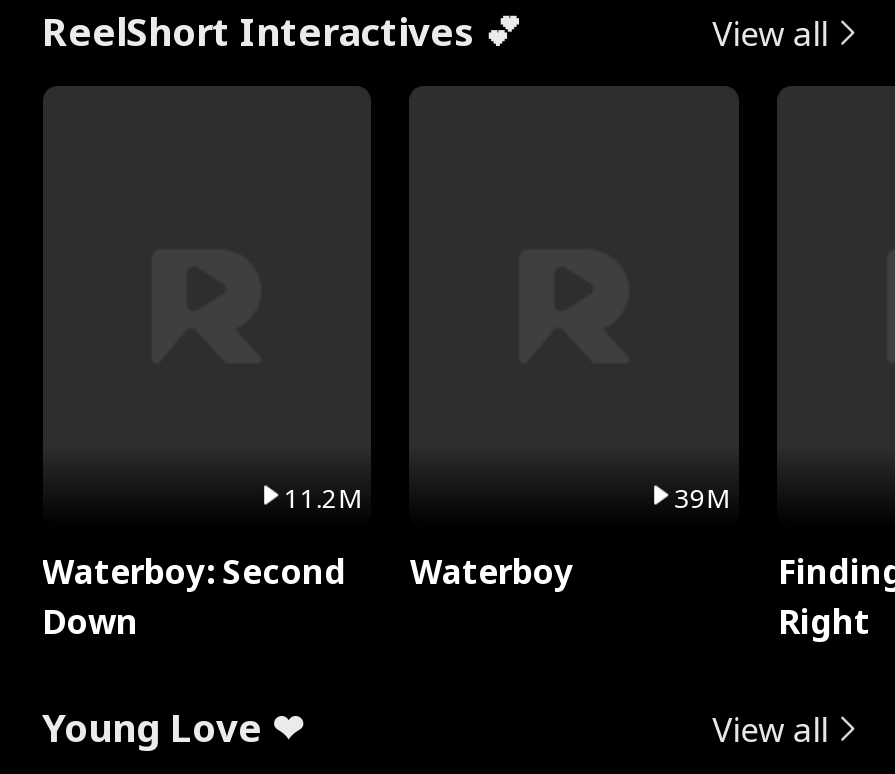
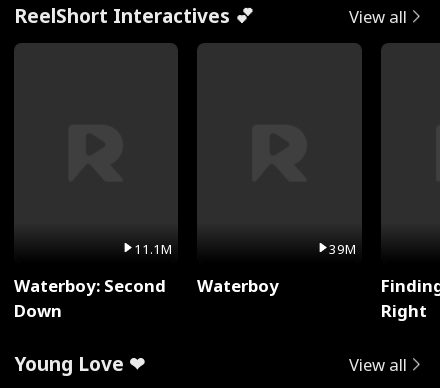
- 11.2M
+ 11.1M
